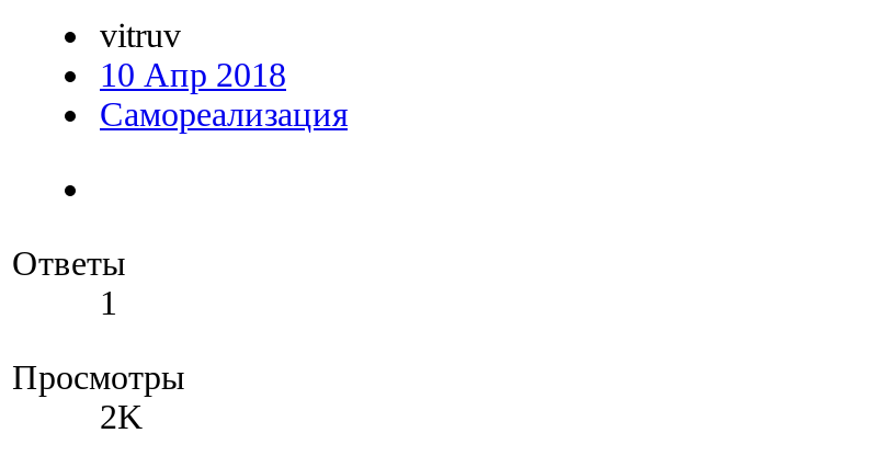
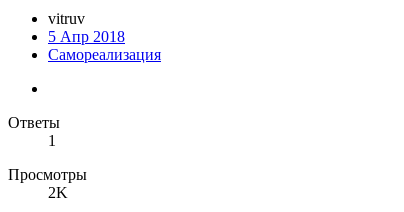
- 10 Апр 2018
+ 5 Апр 2018
